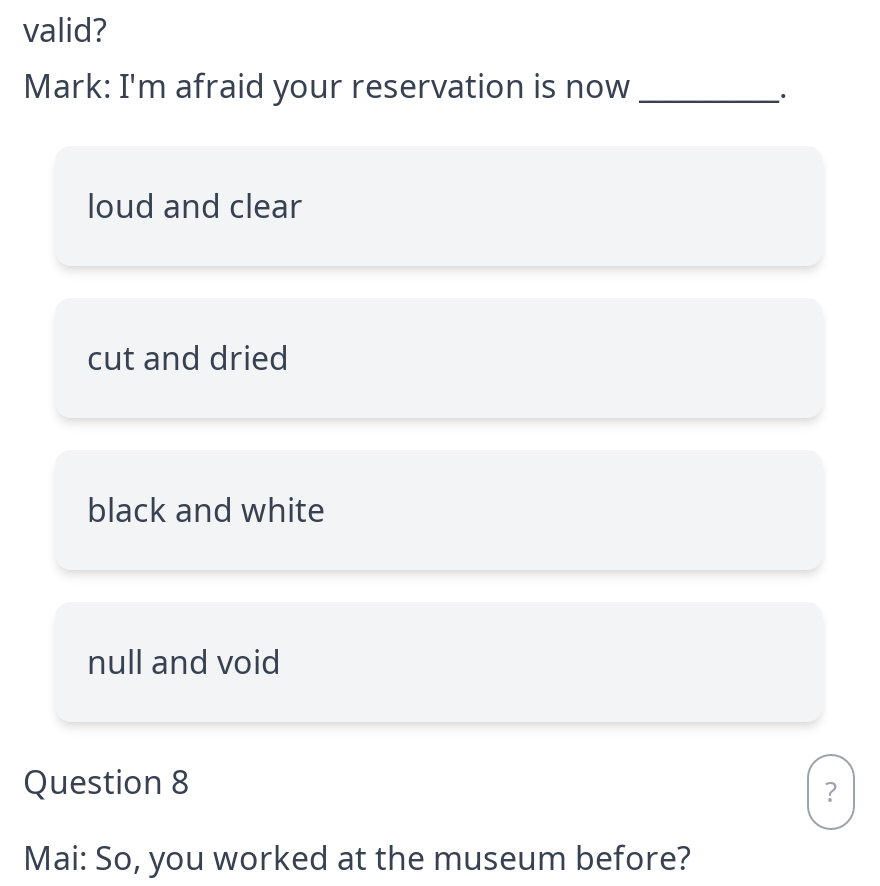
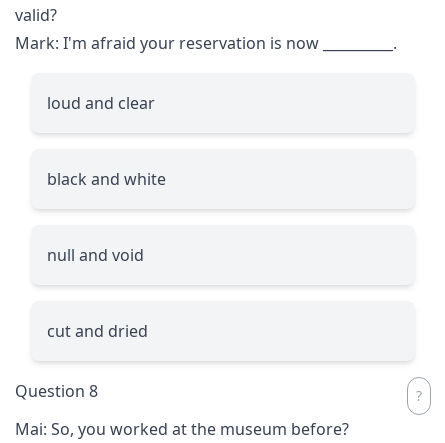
moved down: cut and dried

moved up: black and white | null and void
